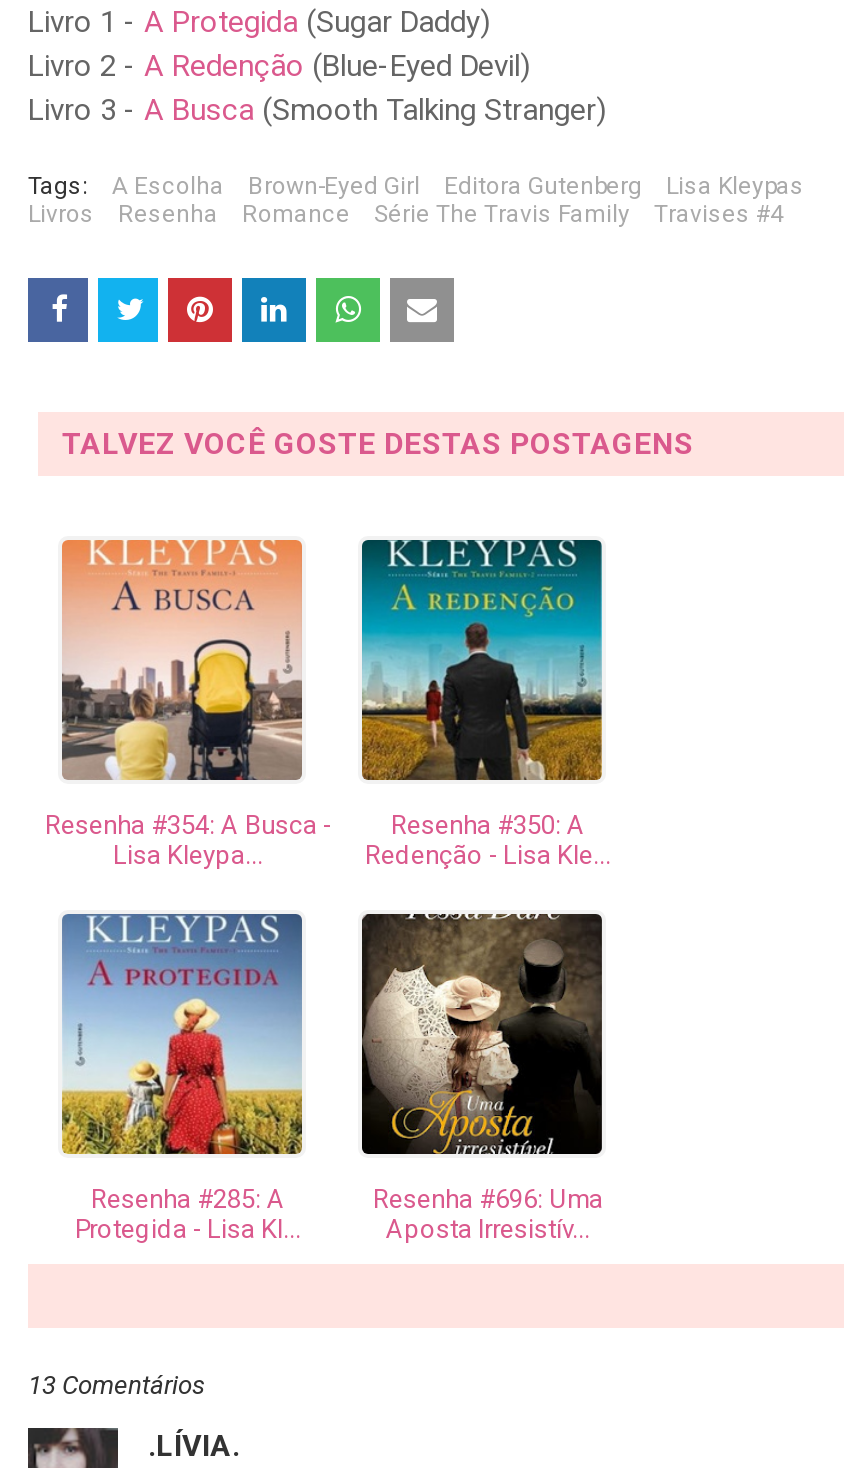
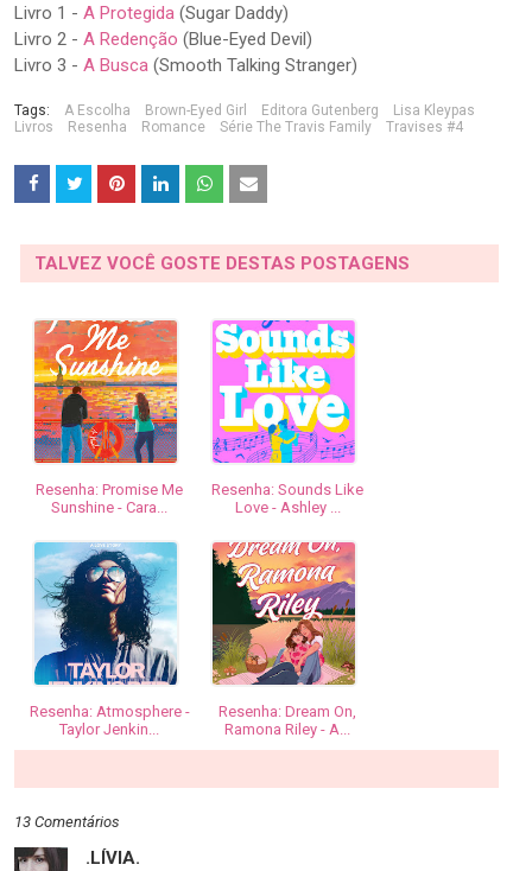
- [image]
- Resenha #354: A Busca -
- Lisa Kleypa...
+ [image]
+ Resenha: Promise Me
+ Sunshine - Cara...

- [image]
- Resenha #350: A
- Redenção - Lisa Kle...
+ [image]
+ Resenha: Sounds Like
+ Love - Ashley ...

- [image]
- Resenha #285: A
- Protegida - Lisa Kl...
+ [image]
+ Resenha: Atmosphere -
+ Taylor Jenkin...

- [image]
- Resenha #696: Uma
- Aposta Irresistív...
+ [image]
+ Resenha: Dream On,
+ Ramona Riley - A...
